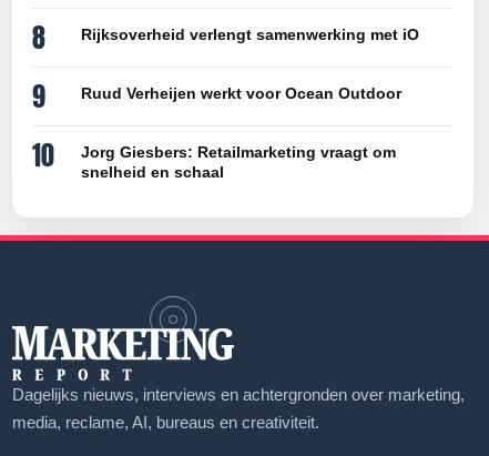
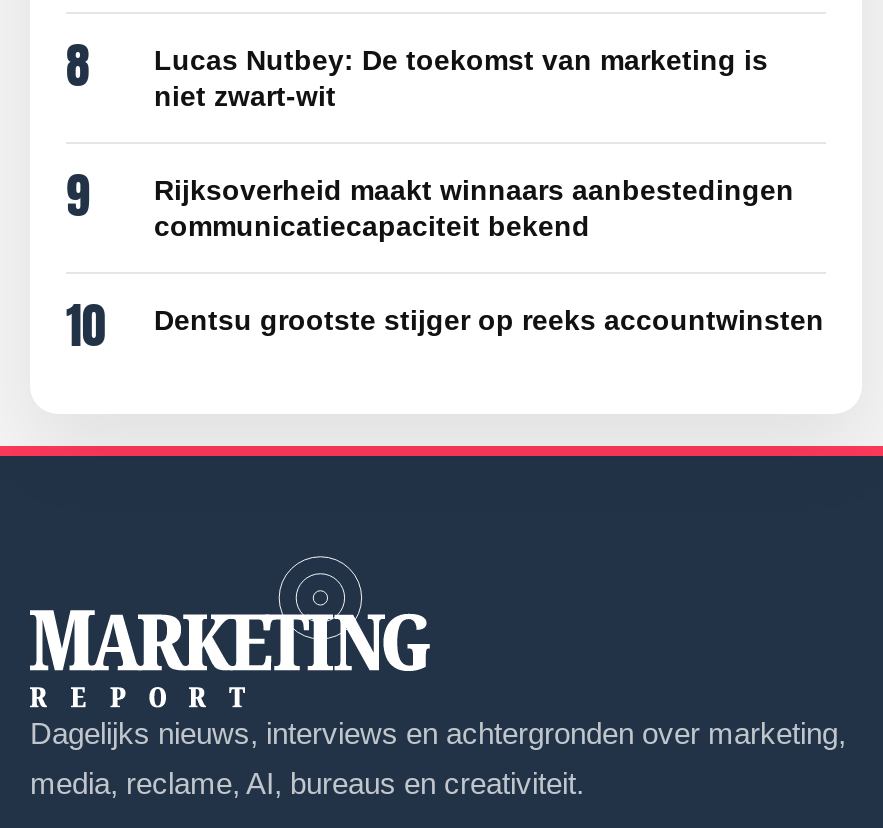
- Rijksoverheid verlengt samenwerking met iO
+ Lucas Nutbey: De toekomst van marketing is
+ niet zwart-wit

- Ruud Verheijen werkt voor Ocean Outdoor
+ Rijksoverheid maakt winnaars aanbestedingen
+ communicatiecapaciteit bekend

- Jorg Giesbers: Retailmarketing vraagt om
- snelheid en schaal
+ Dentsu grootste stijger op reeks accountwinsten
